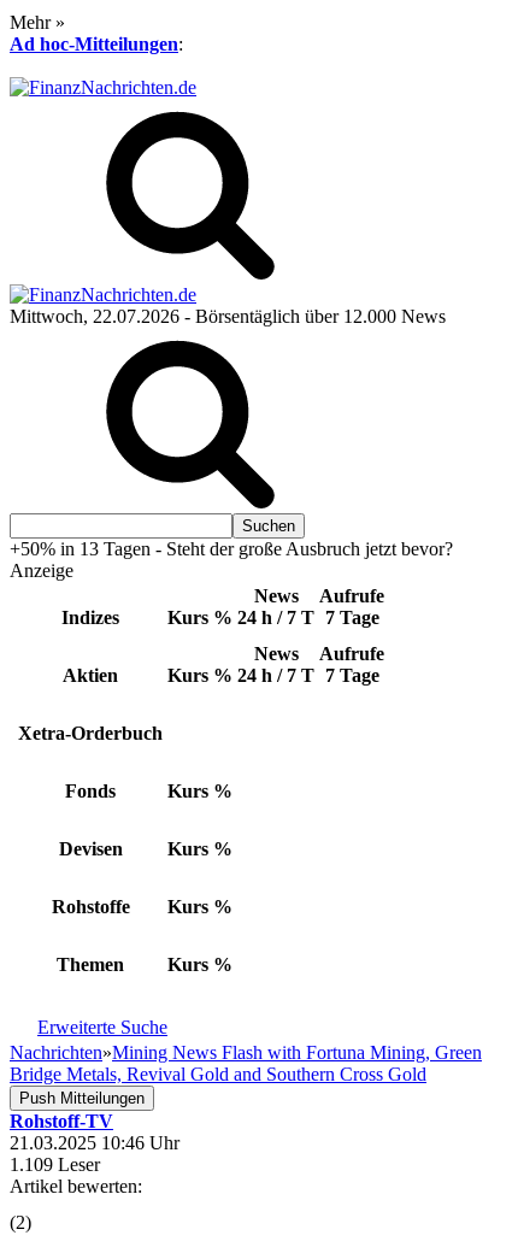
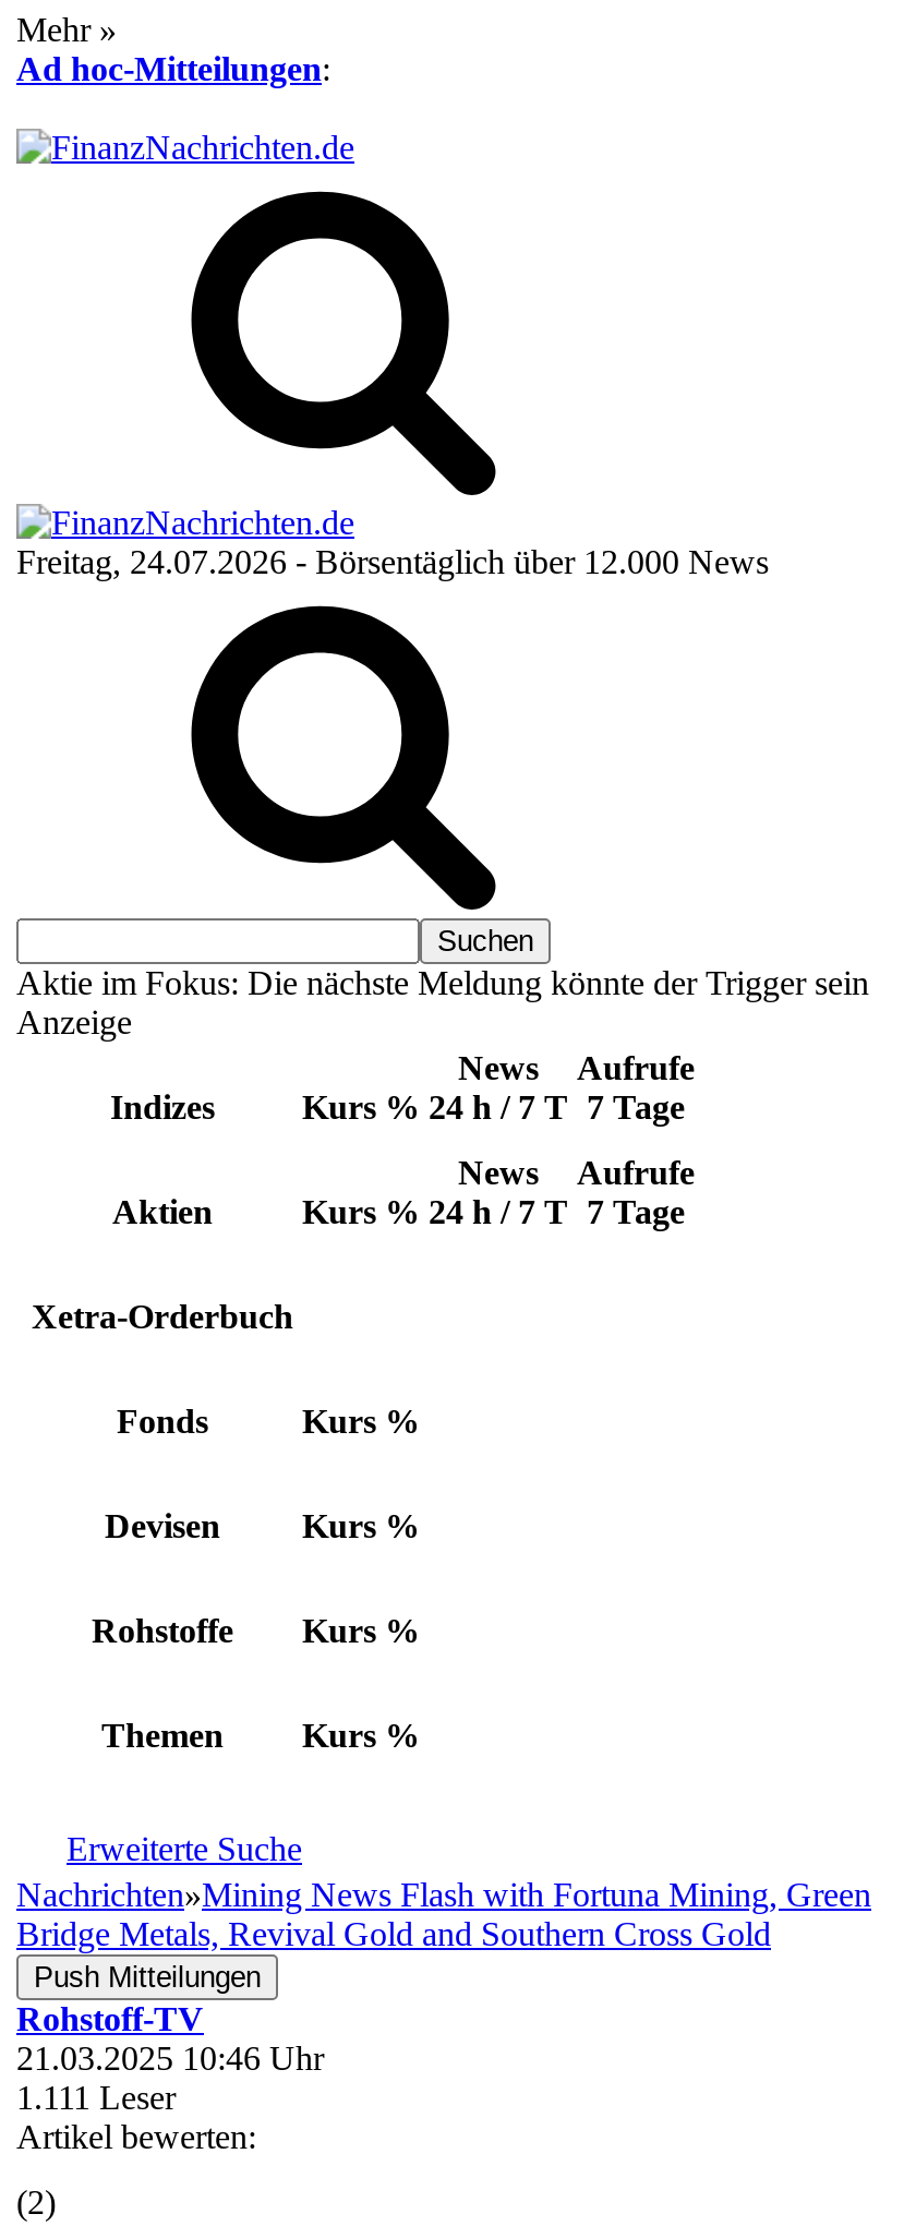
- Mittwoch, 22.07.2026 - Börsentäglich über 12.000 News
+ Freitag, 24.07.2026 - Börsentäglich über 12.000 News

- +50% in 13 Tagen - Steht der große Ausbruch jetzt bevor?
+ Aktie im Fokus: Die nächste Meldung könnte der Trigger sein

- 1.109 Leser
+ 1.111 Leser
